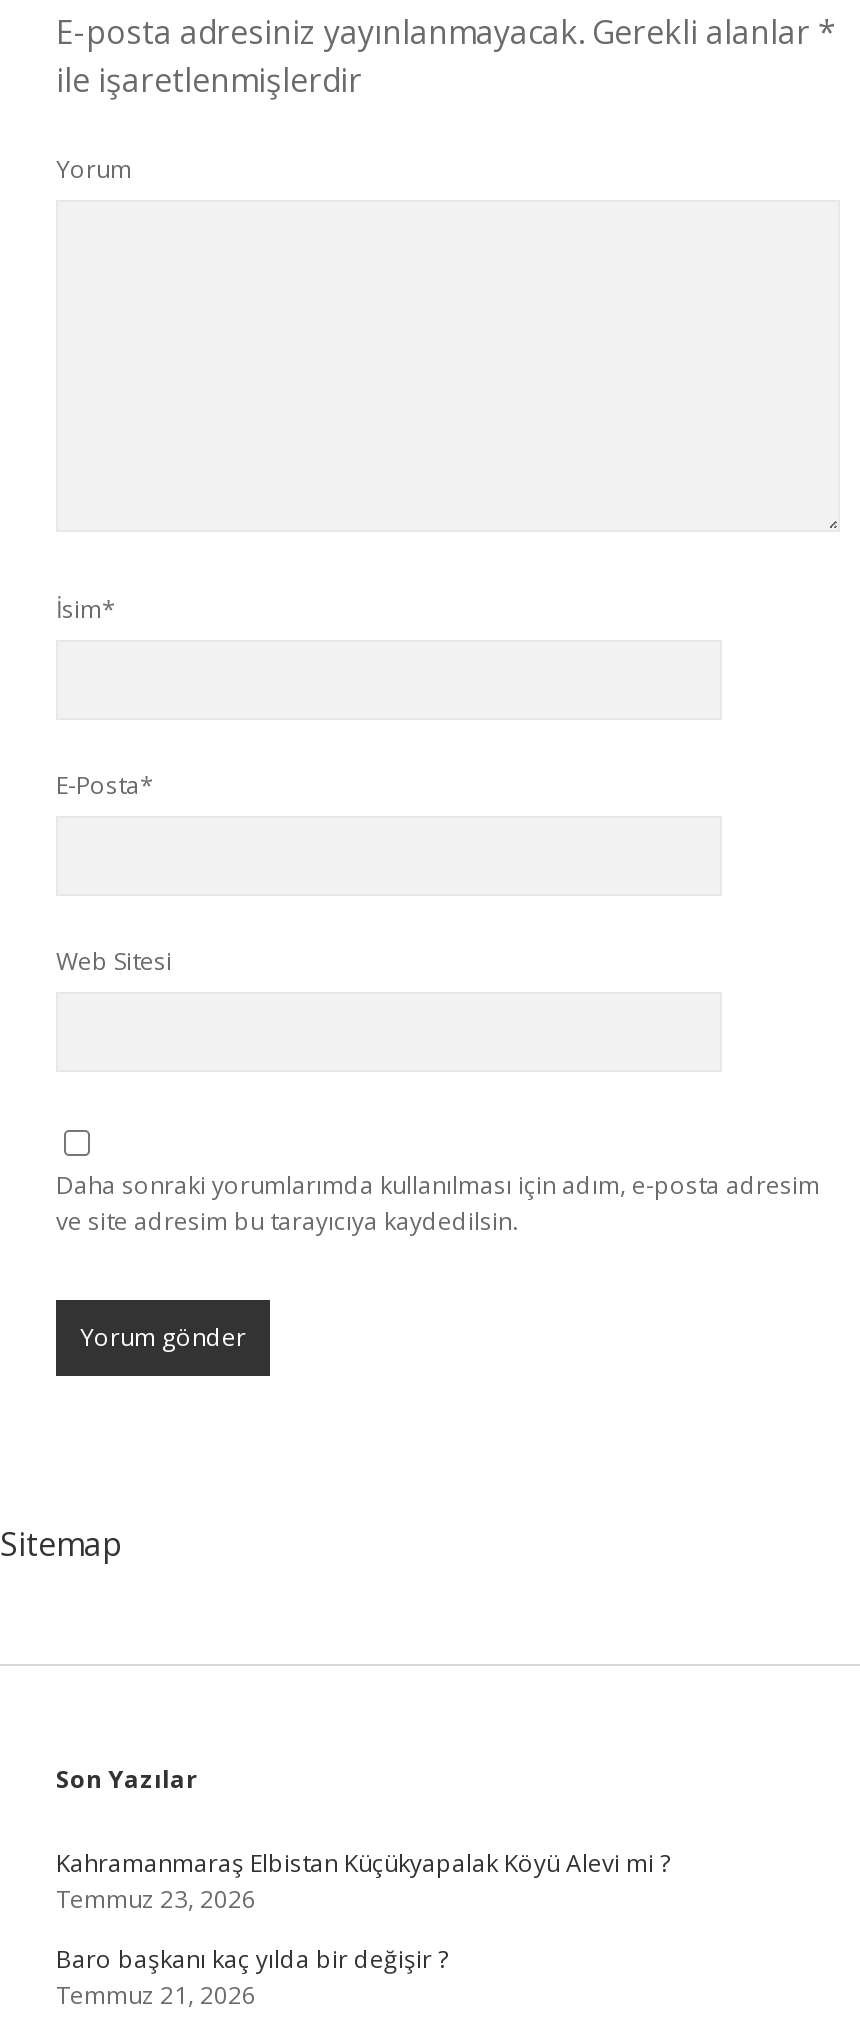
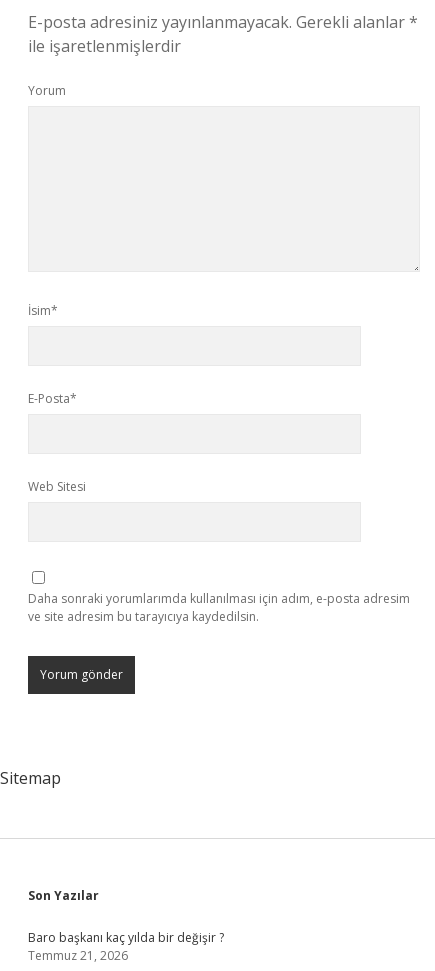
- Kahramanmaraş Elbistan Küçükyapalak Köyü Alevi mi ?
- Temmuz 23, 2026
